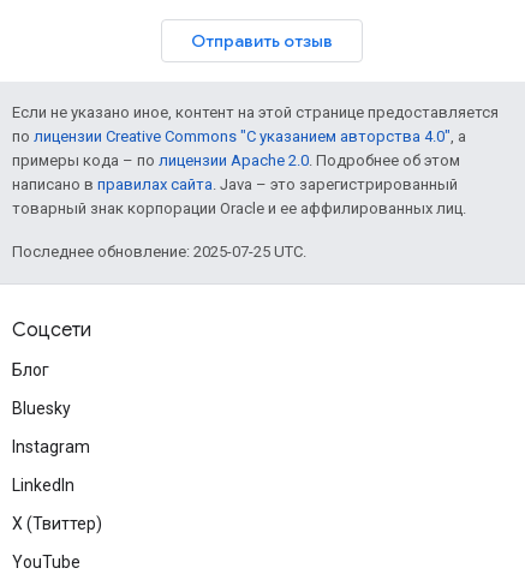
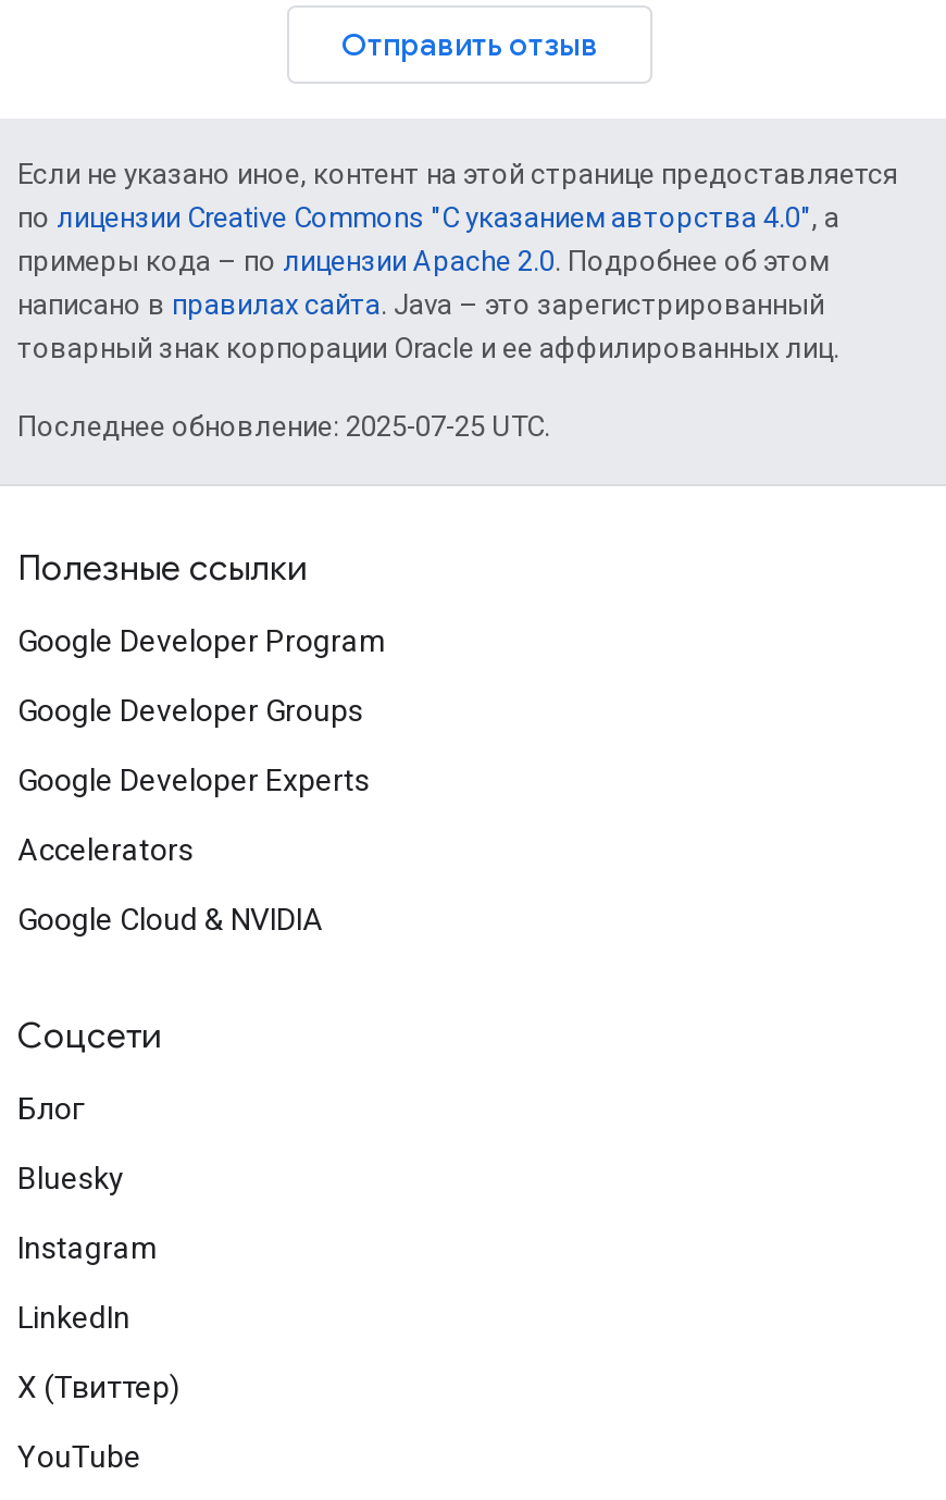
+ Полезные ссылки
+ Google Developer Program
+ Google Developer Groups
+ Google Developer Experts
+ Accelerators
+ Google Cloud & NVIDIA
